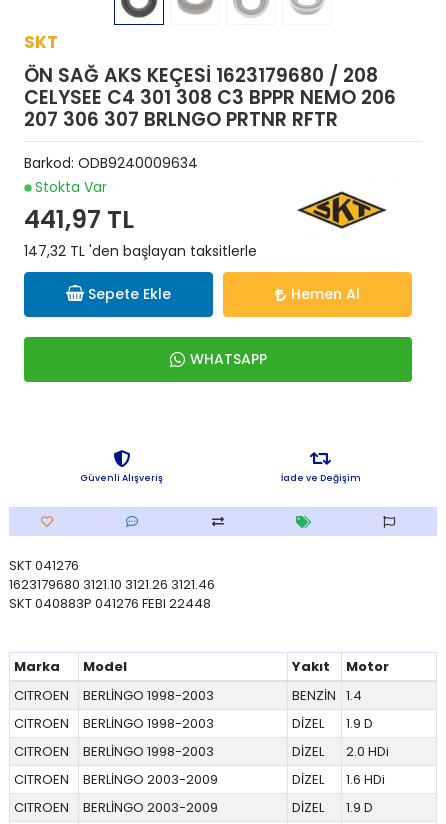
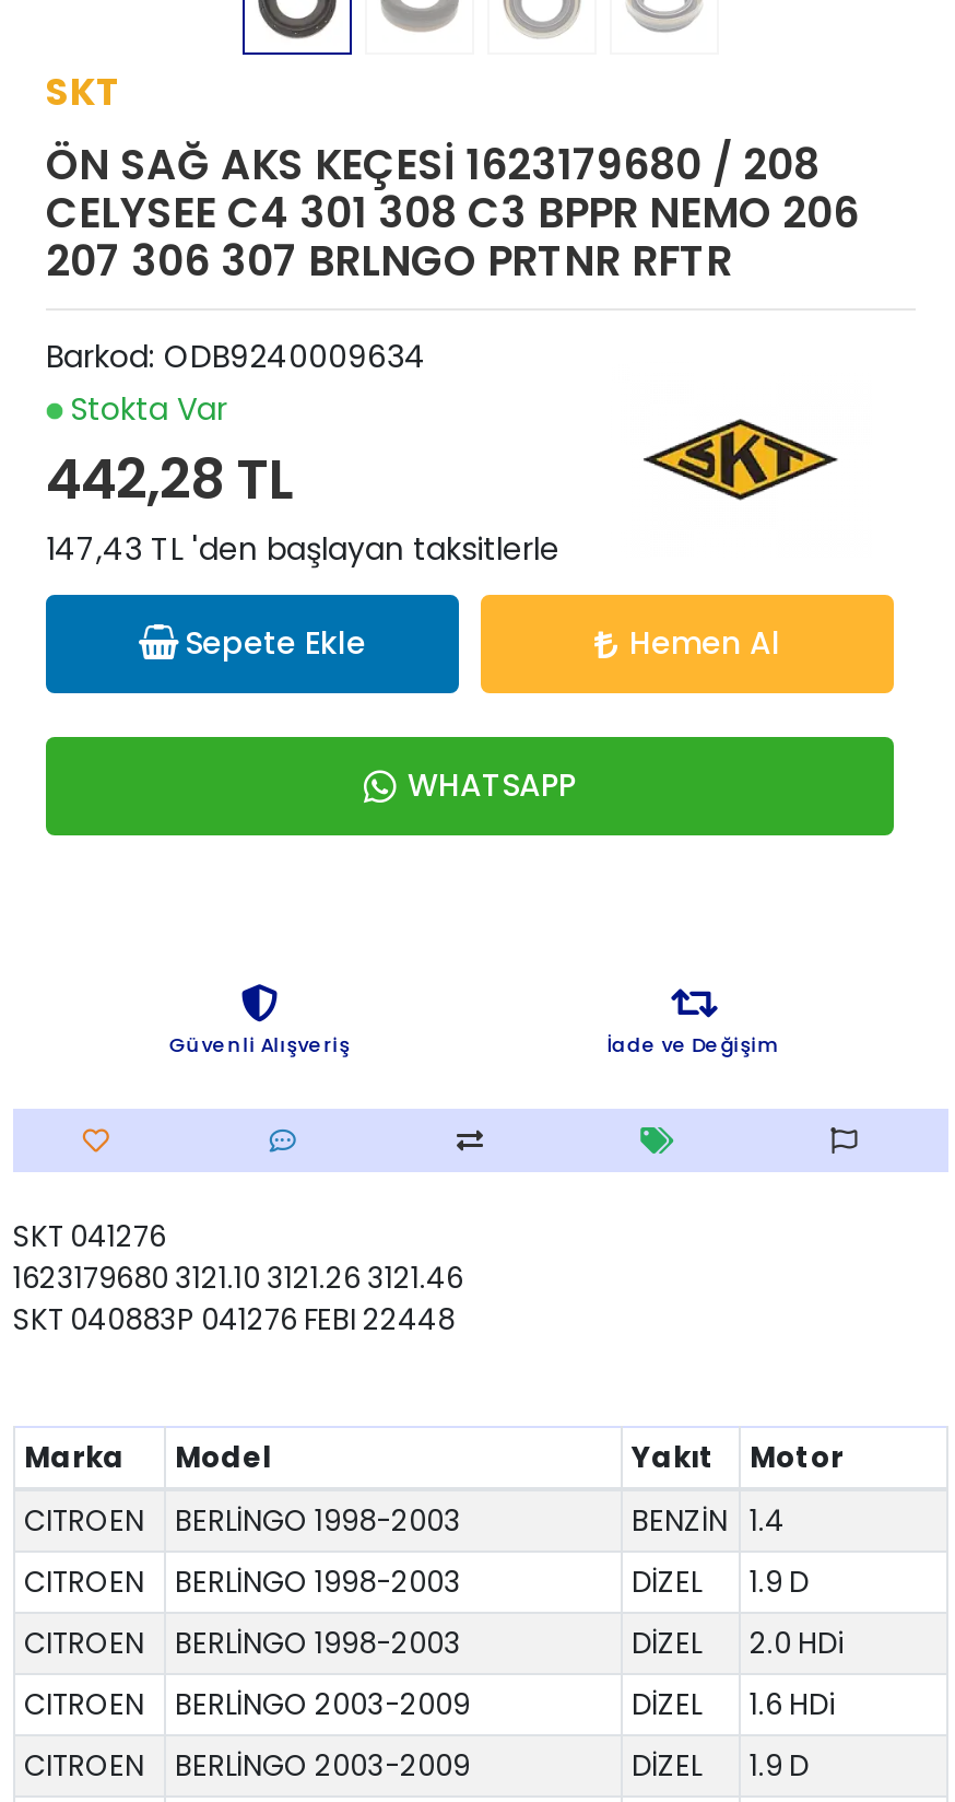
- 441,97 TL
+ 442,28 TL

- 147,32 TL 'den başlayan taksitlerle
+ 147,43 TL 'den başlayan taksitlerle
